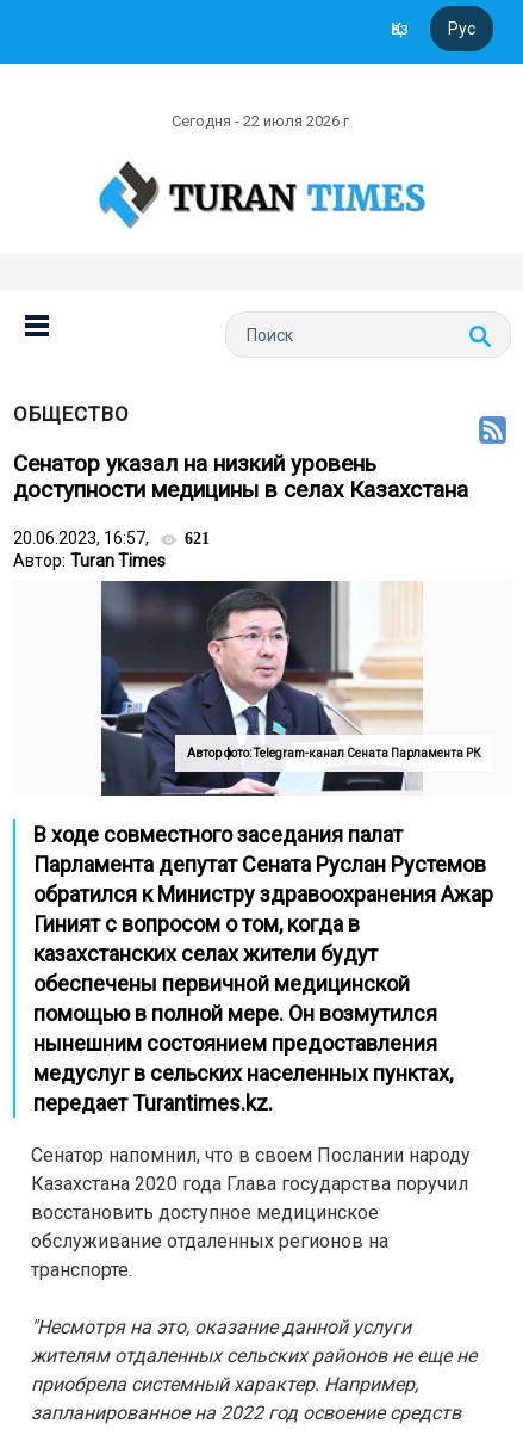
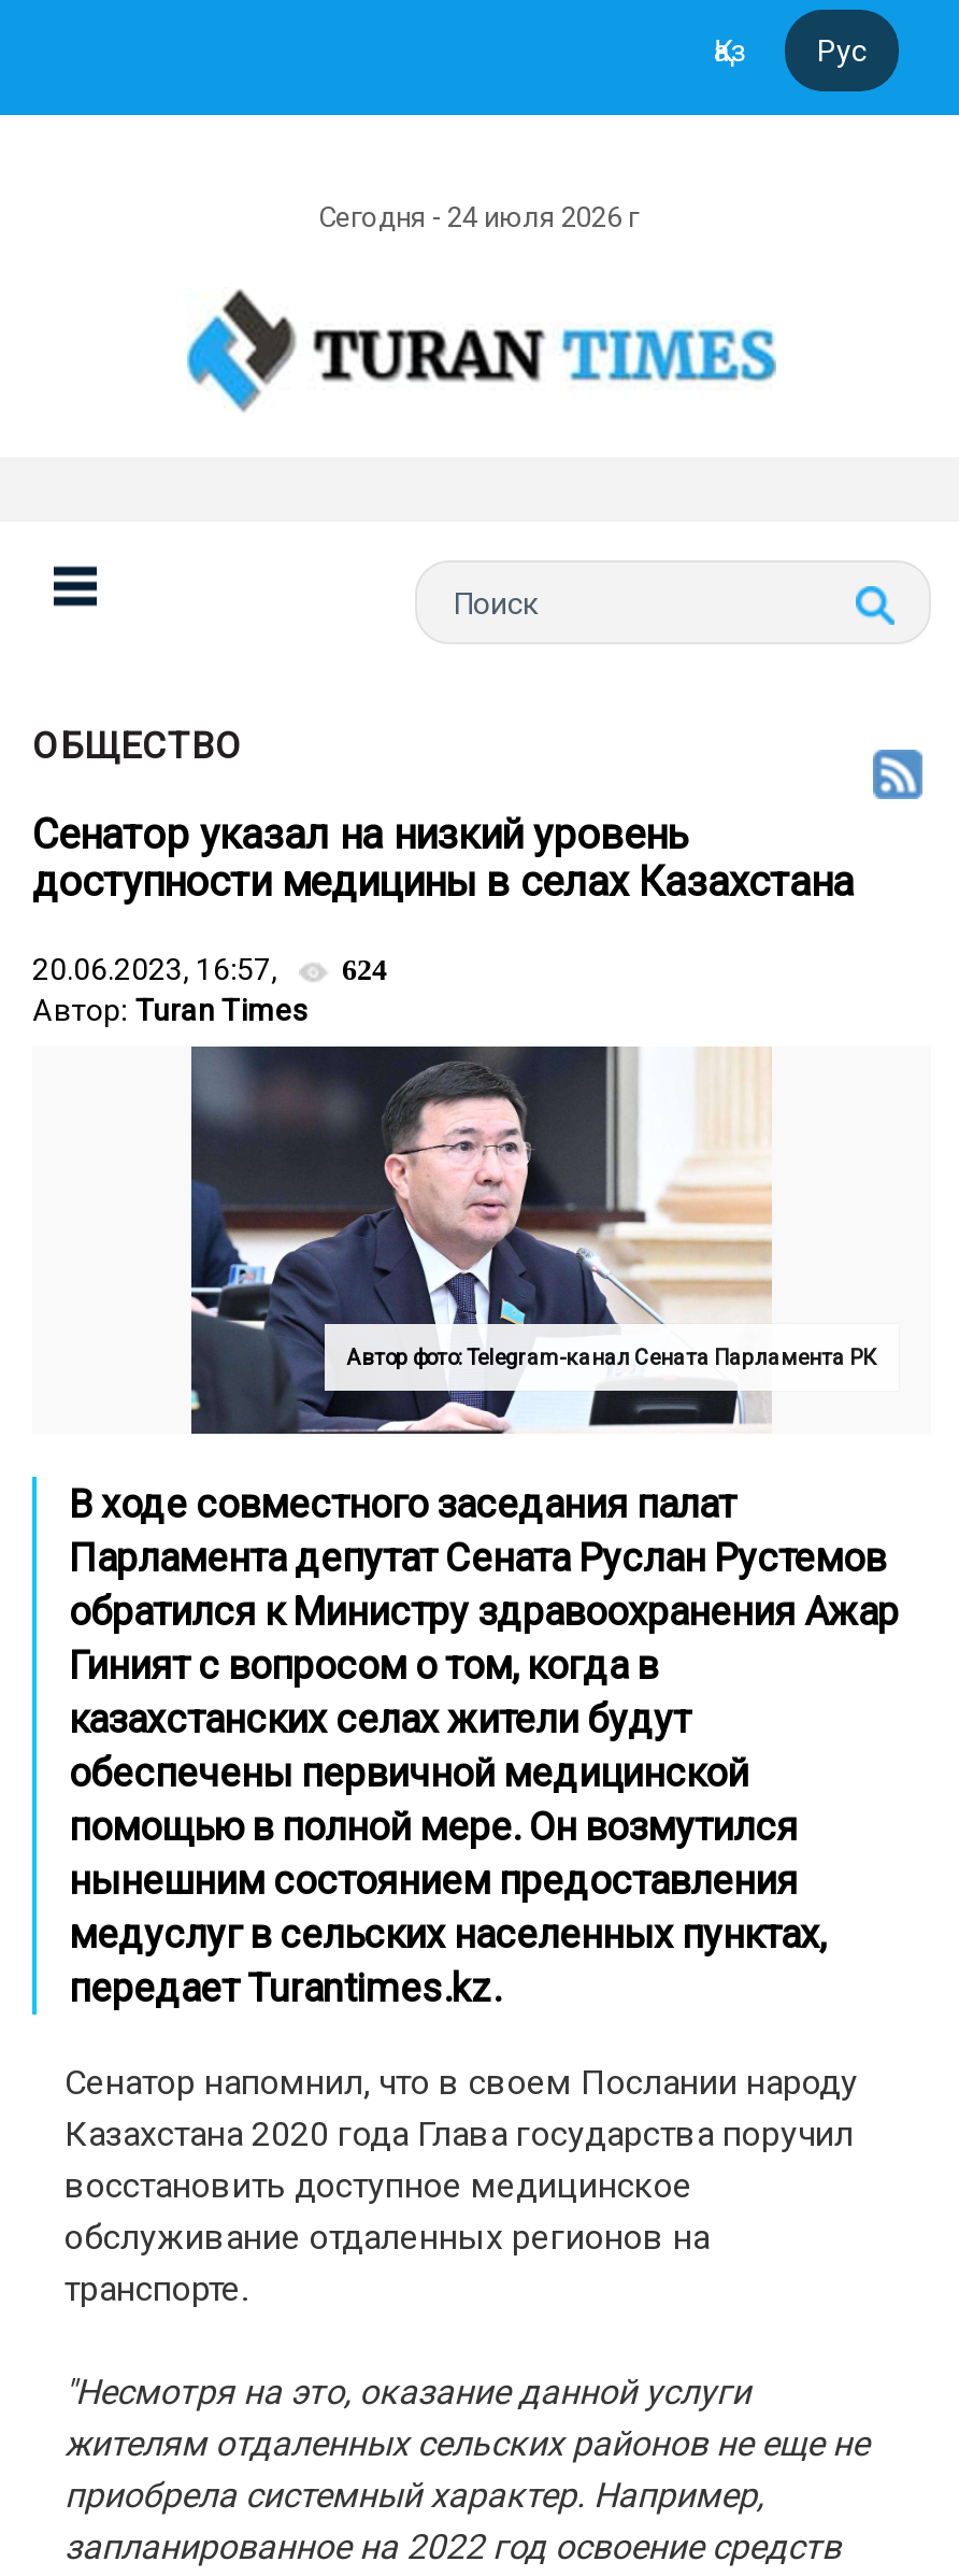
- Сегодня - 22 июля 2026 г
+ Сегодня - 24 июля 2026 г

- 20.06.2023, 16:57, 621
+ 20.06.2023, 16:57, 624
